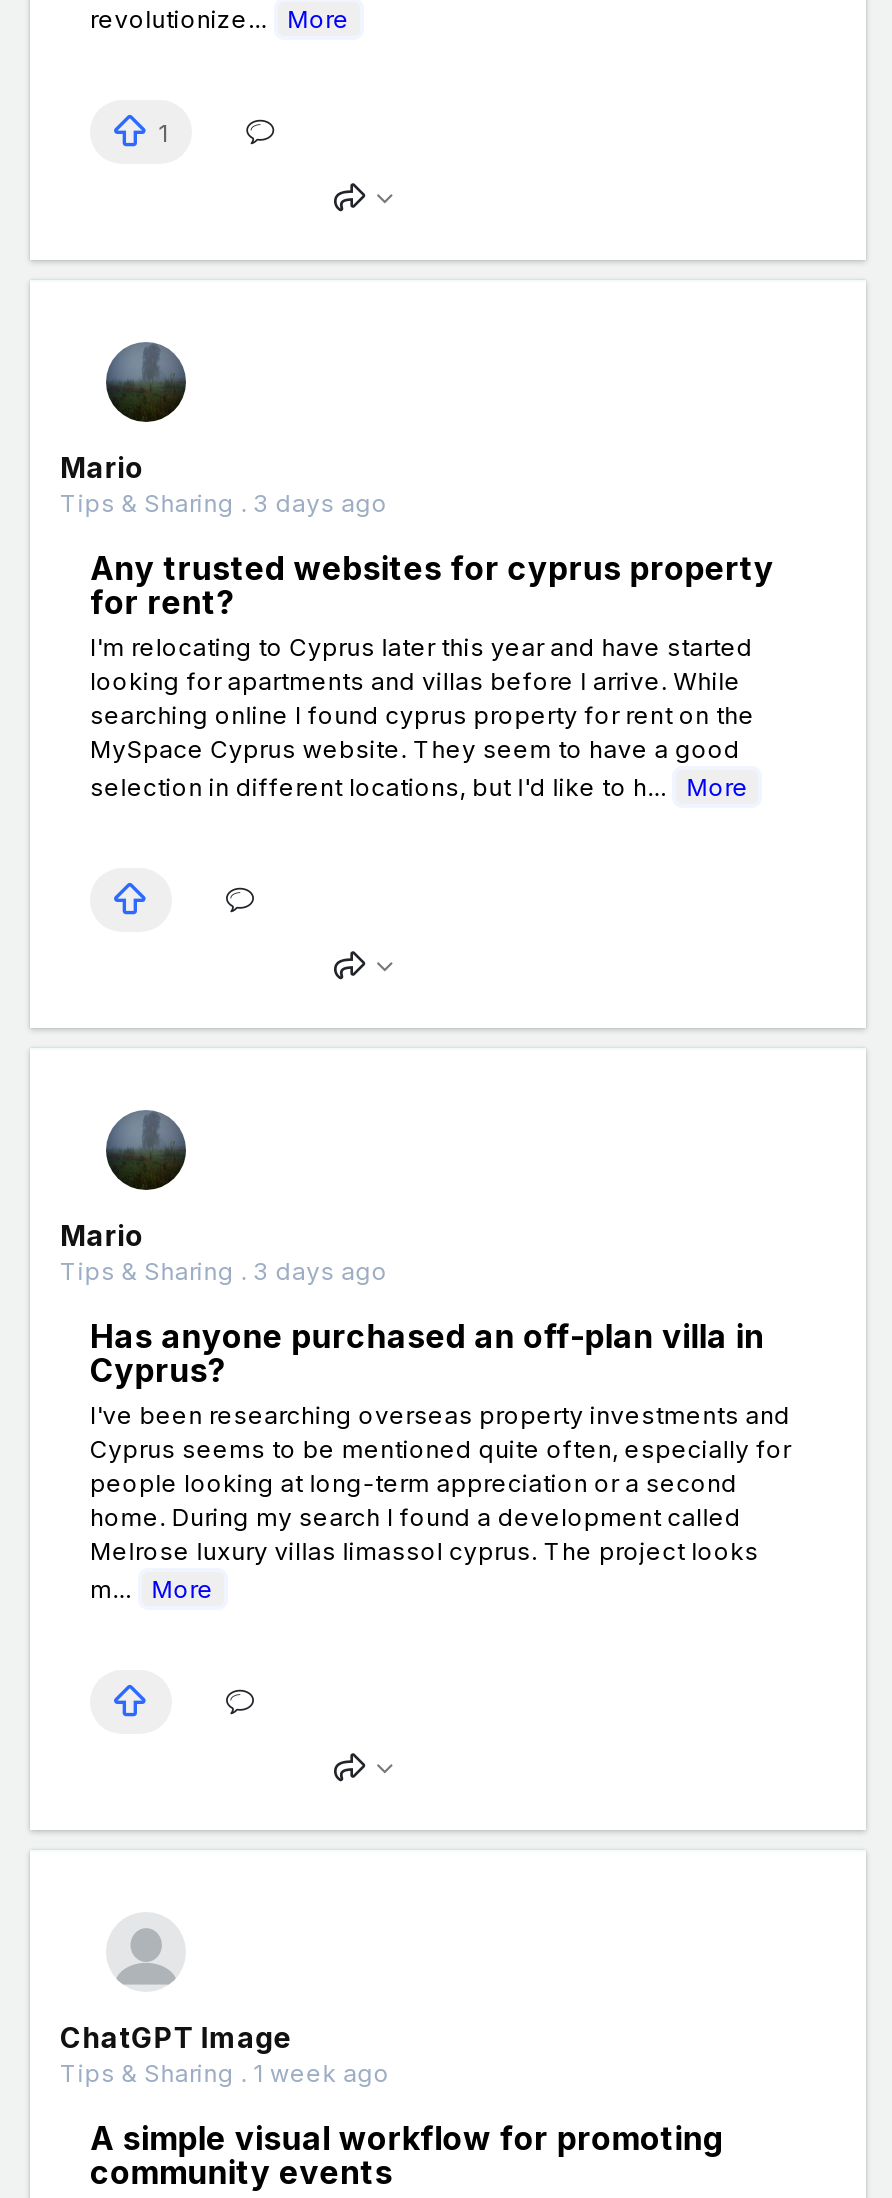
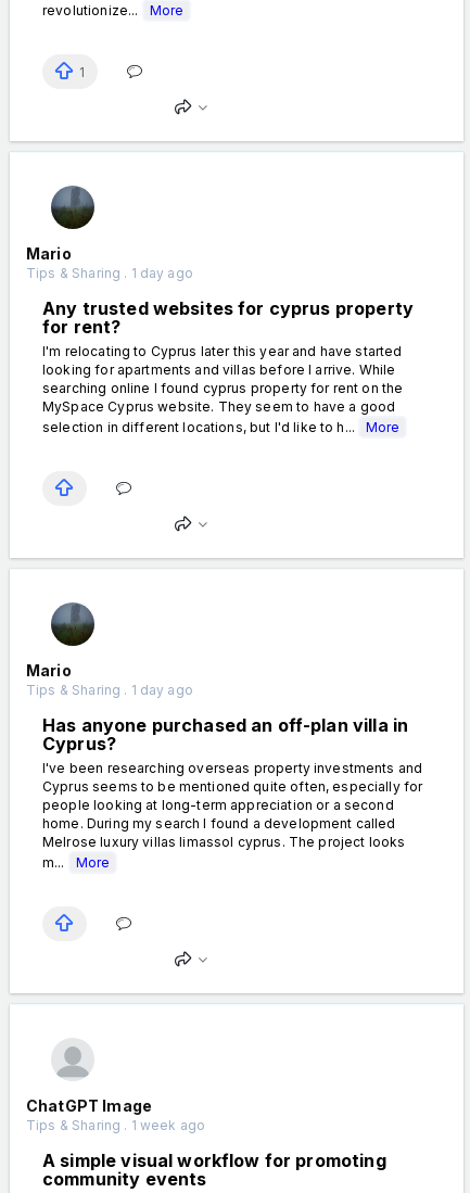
- Tips & Sharing . 3 days ago
+ Tips & Sharing . 1 day ago

- Tips & Sharing . 3 days ago
+ Tips & Sharing . 1 day ago
